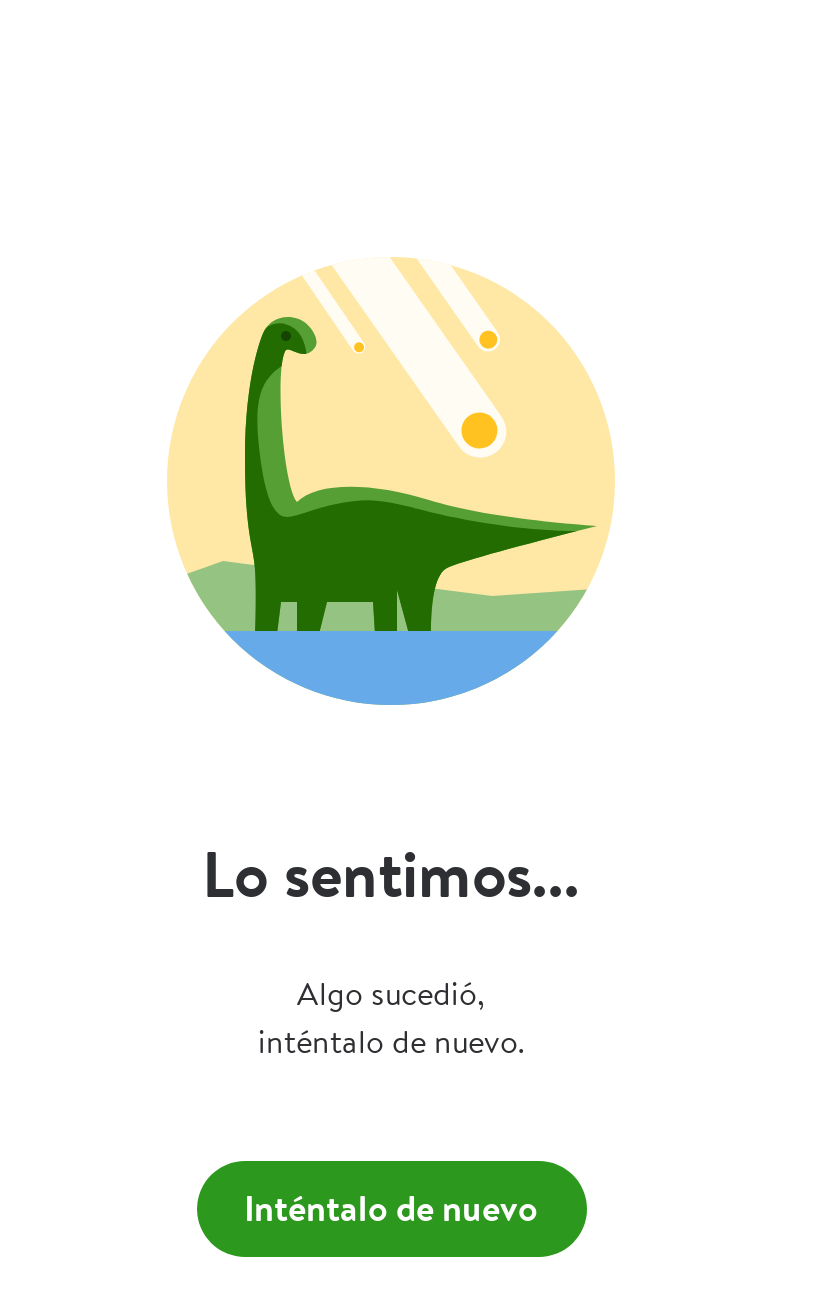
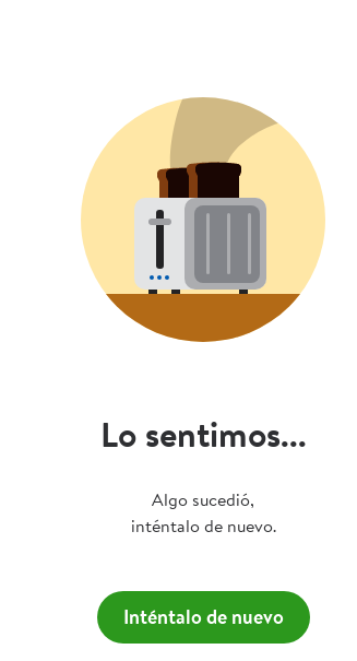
- [image]
+ [image]
